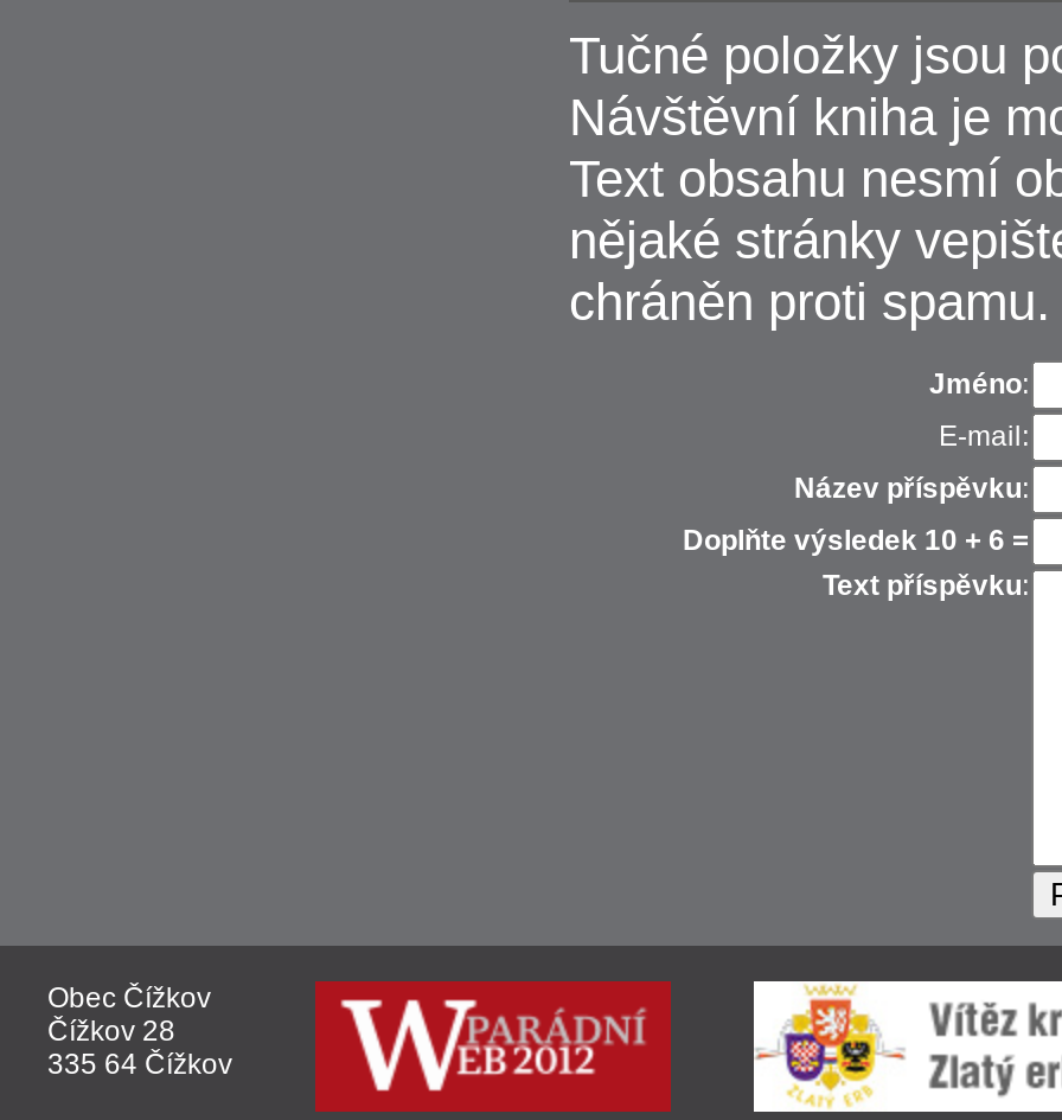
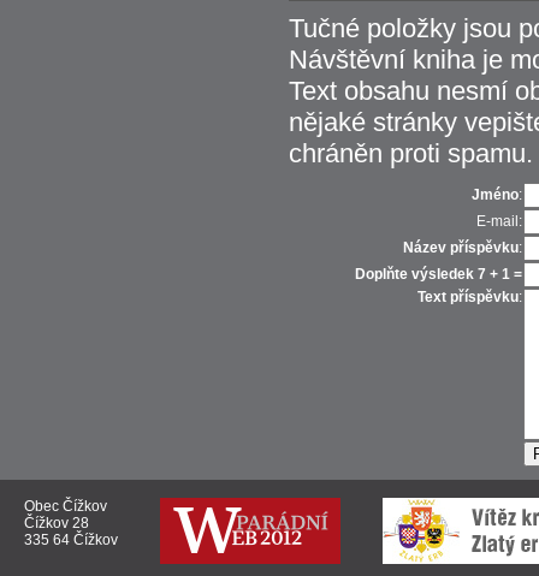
- Doplňte výsledek 10 + 6 =
+ Doplňte výsledek 7 + 1 =
